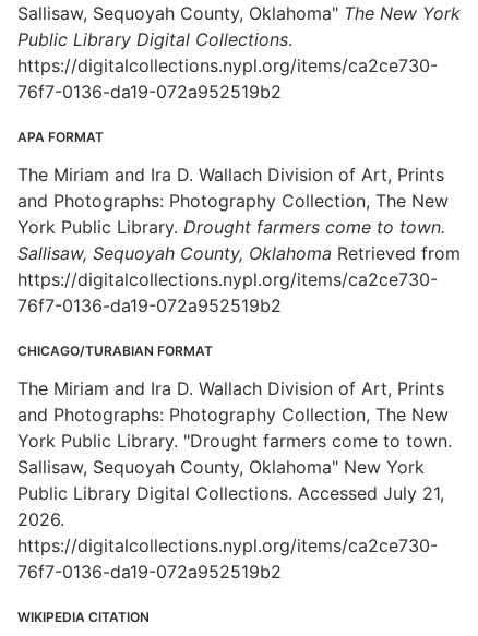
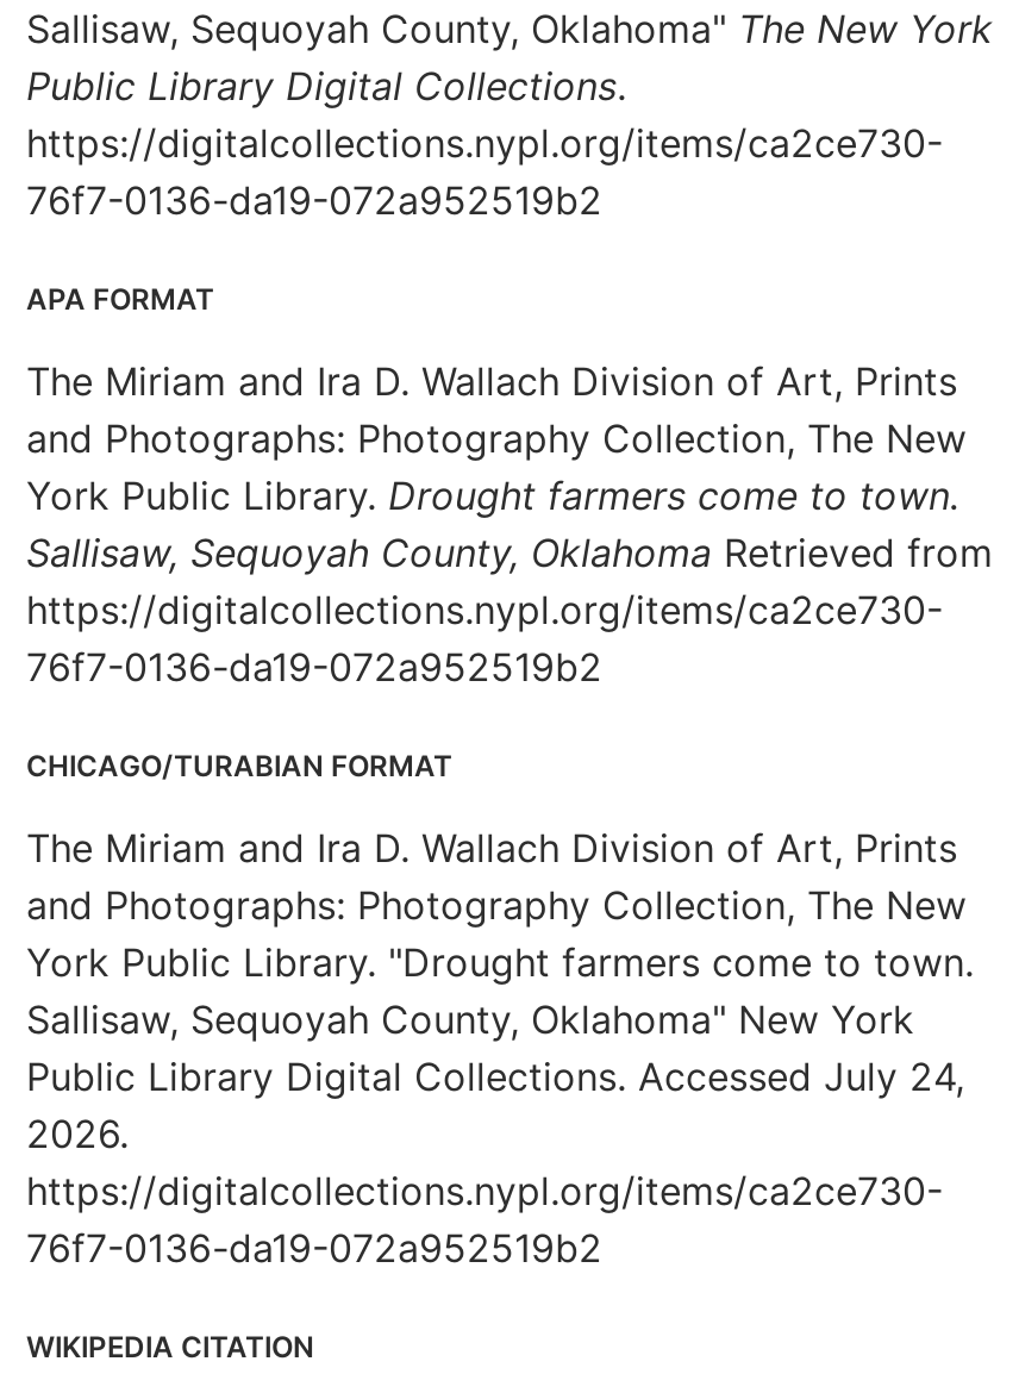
- Public Library Digital Collections. Accessed July 21,
+ Public Library Digital Collections. Accessed July 24,
